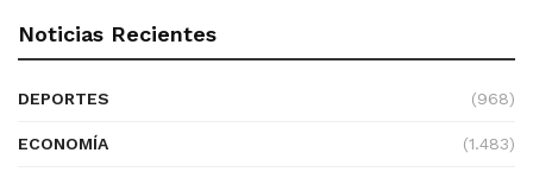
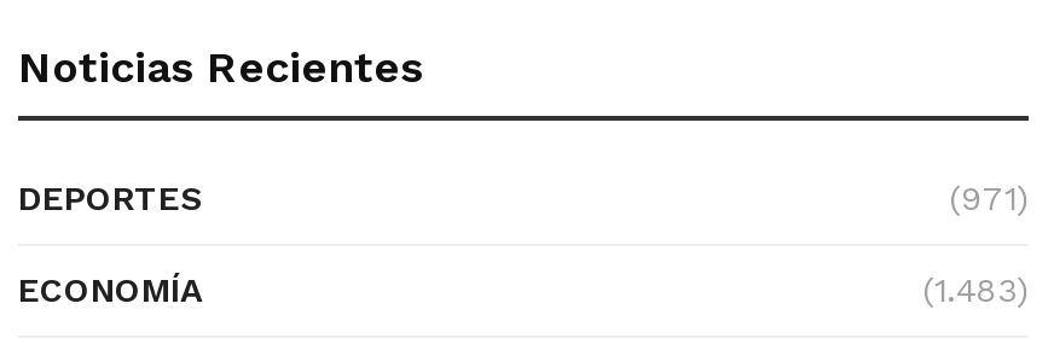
- (968)
+ (971)
